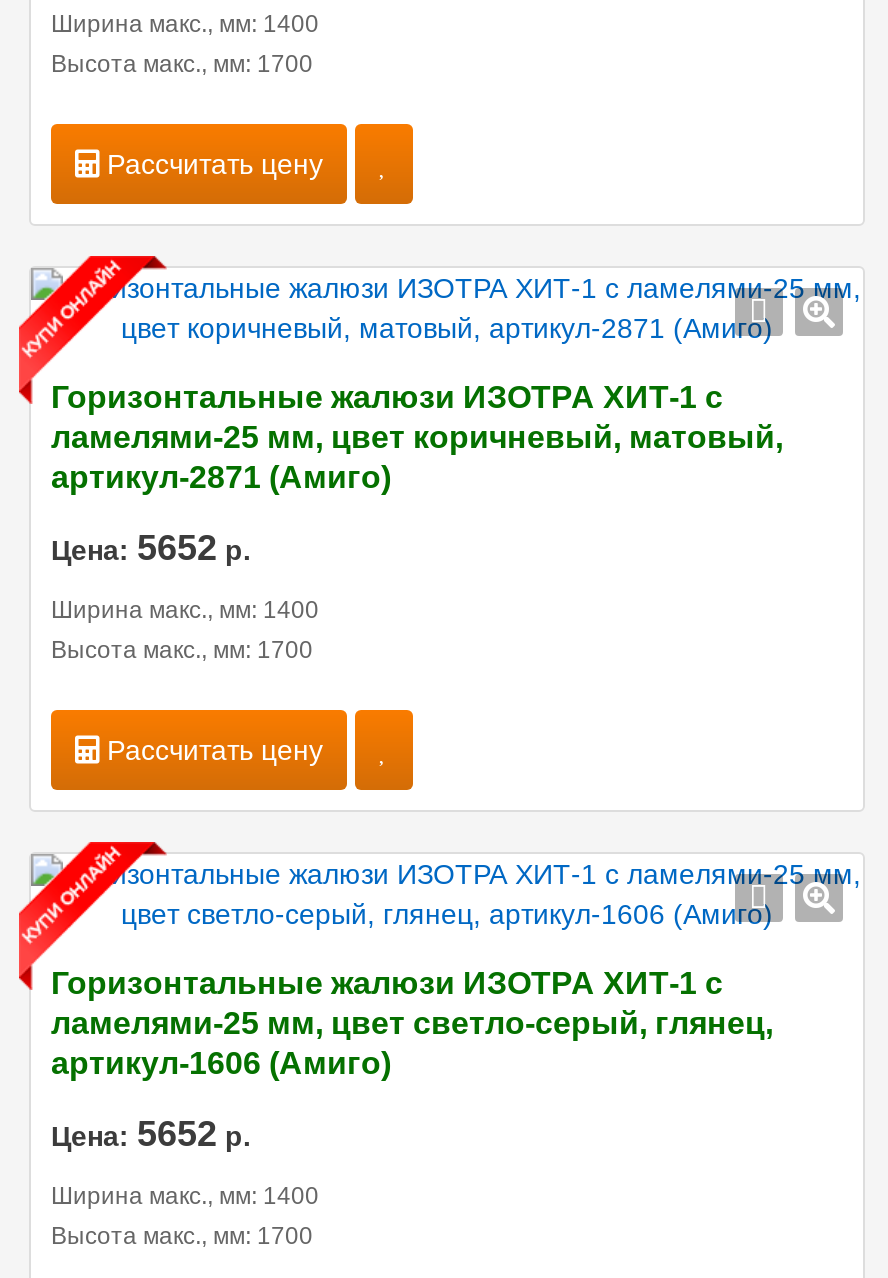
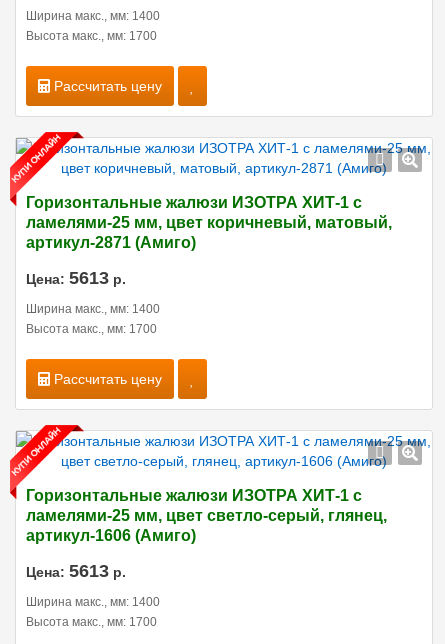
- Цена: 5652 р.
+ Цена: 5613 р.

- Цена: 5652 р.
+ Цена: 5613 р.
